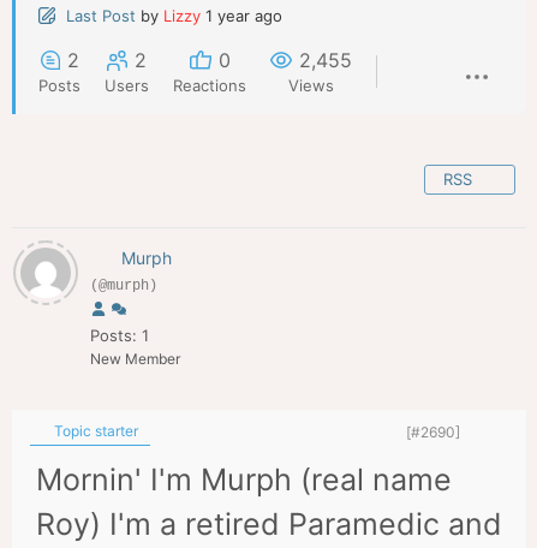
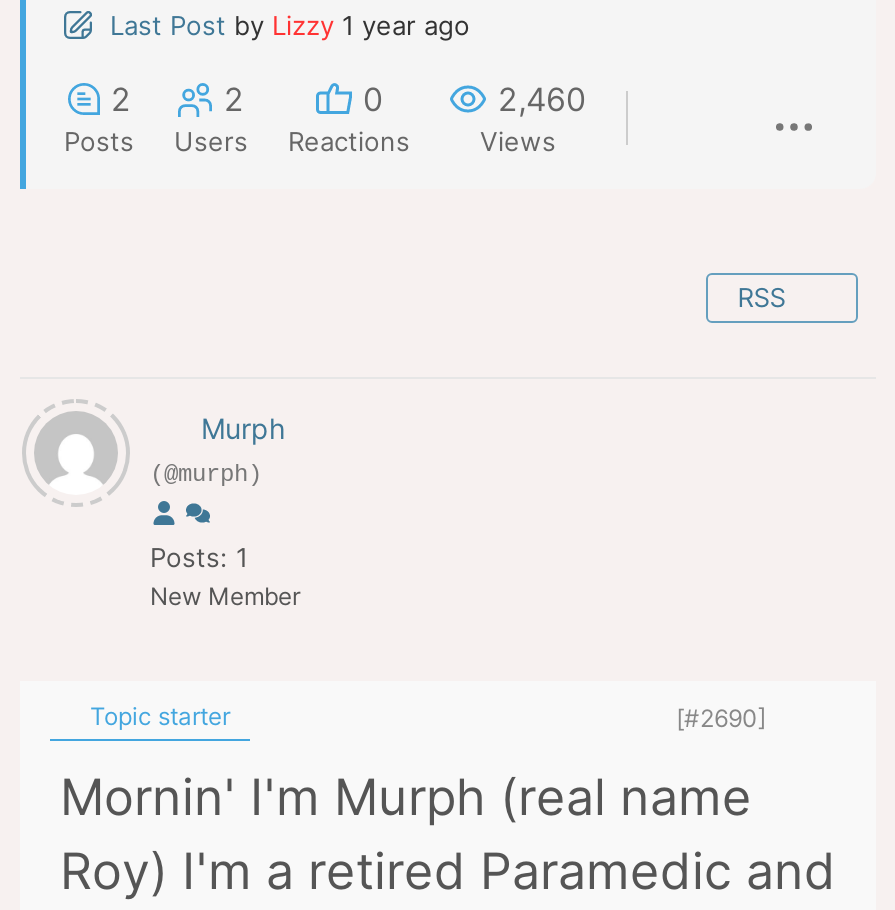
- 2,455
+ 2,460
